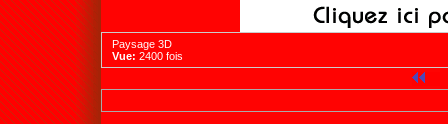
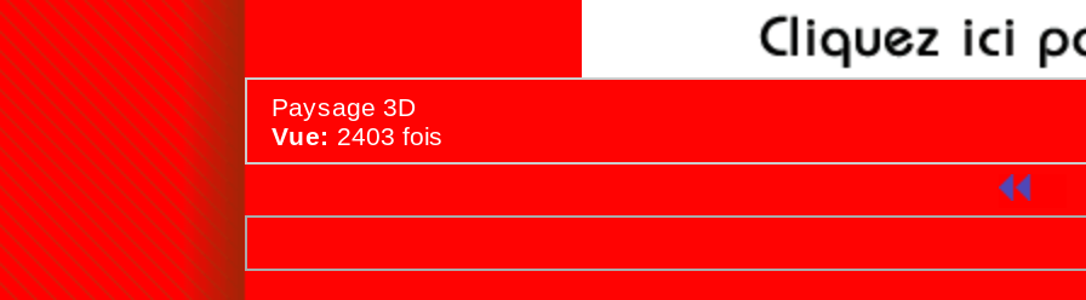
- Vue: 2400 fois
+ Vue: 2403 fois
